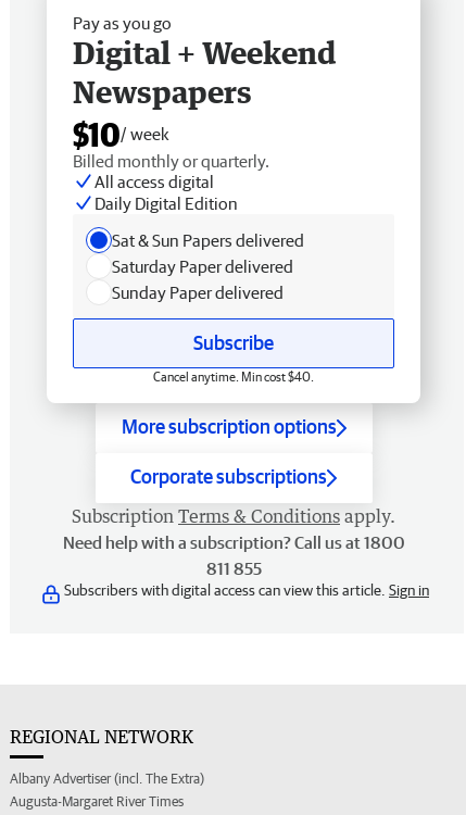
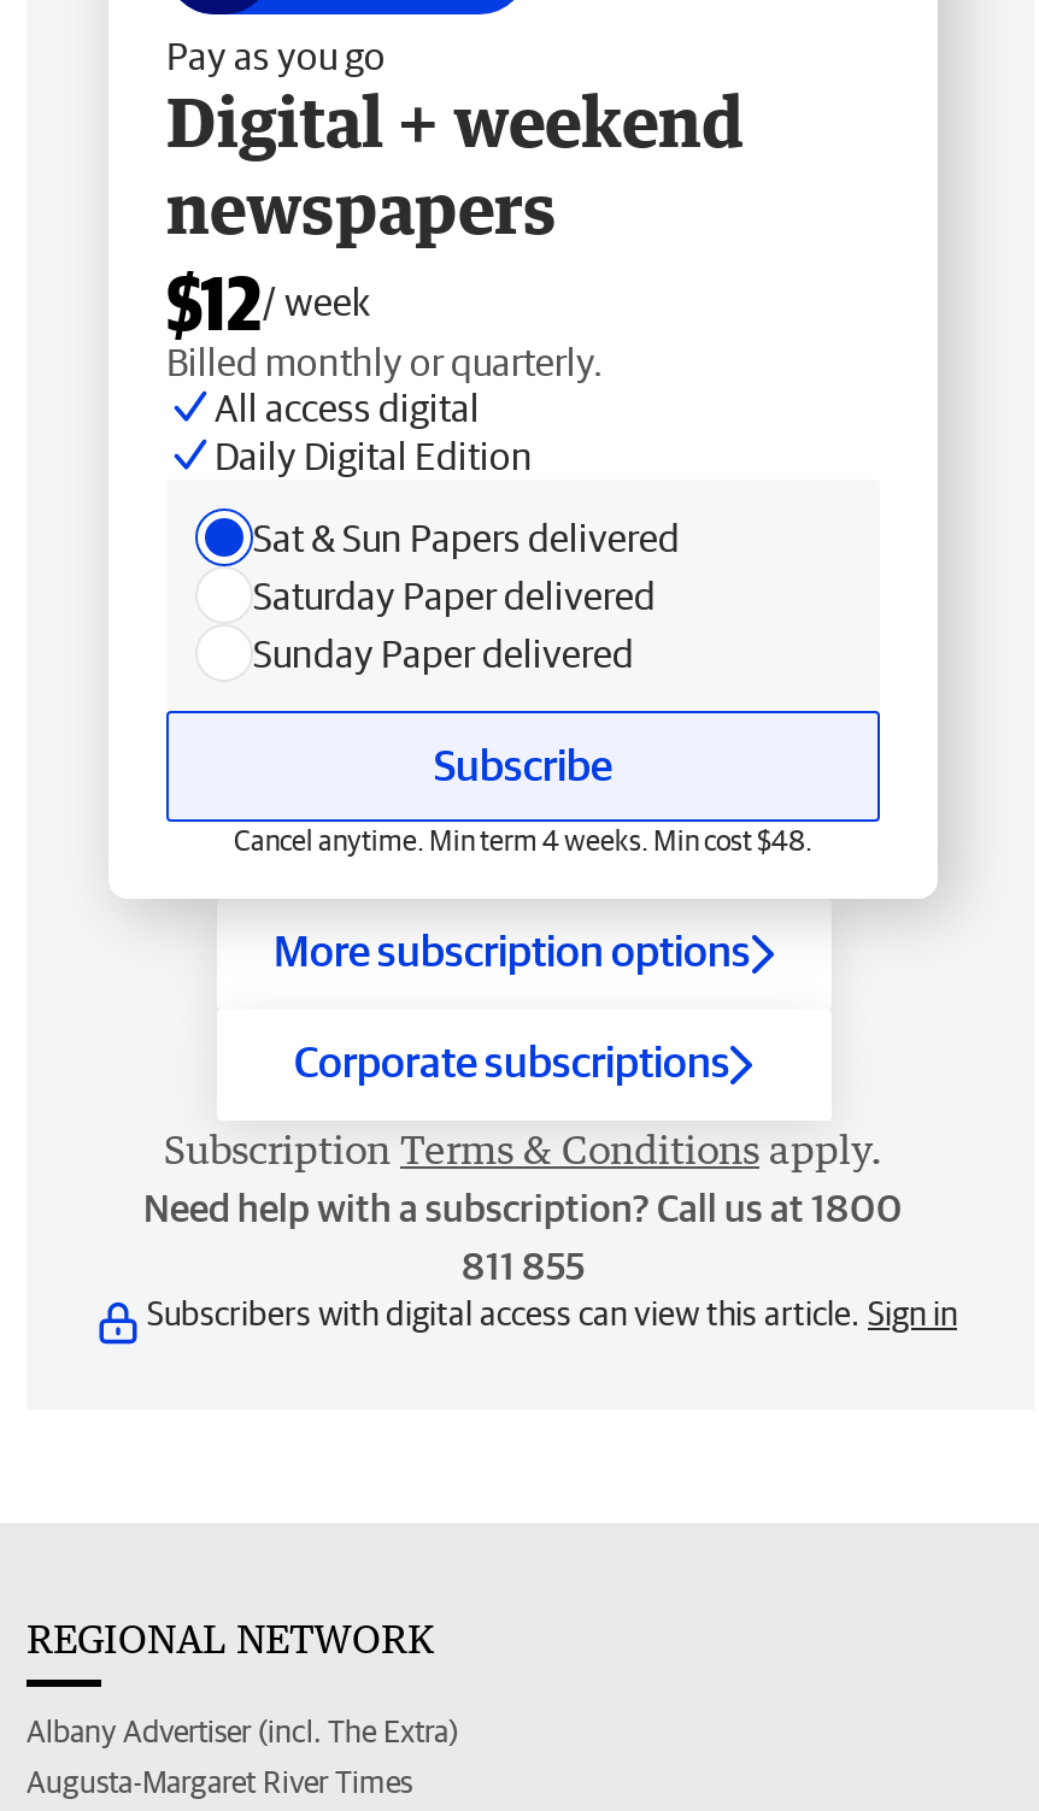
- Digital + Weekend
- Newspapers
- $10/ week
+ Digital + weekend
+ newspapers
+ $12/ week

- Cancel anytime. Min cost $40.
+ Cancel anytime. Min term 4 weeks. Min cost $48.
